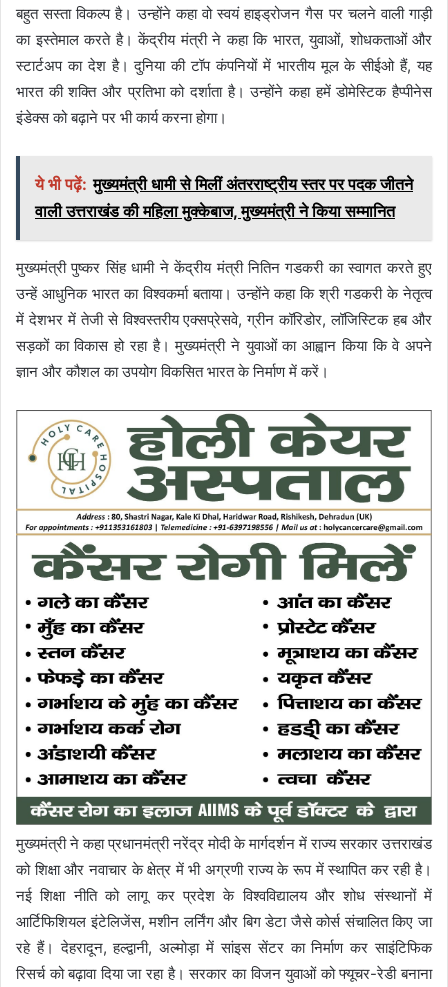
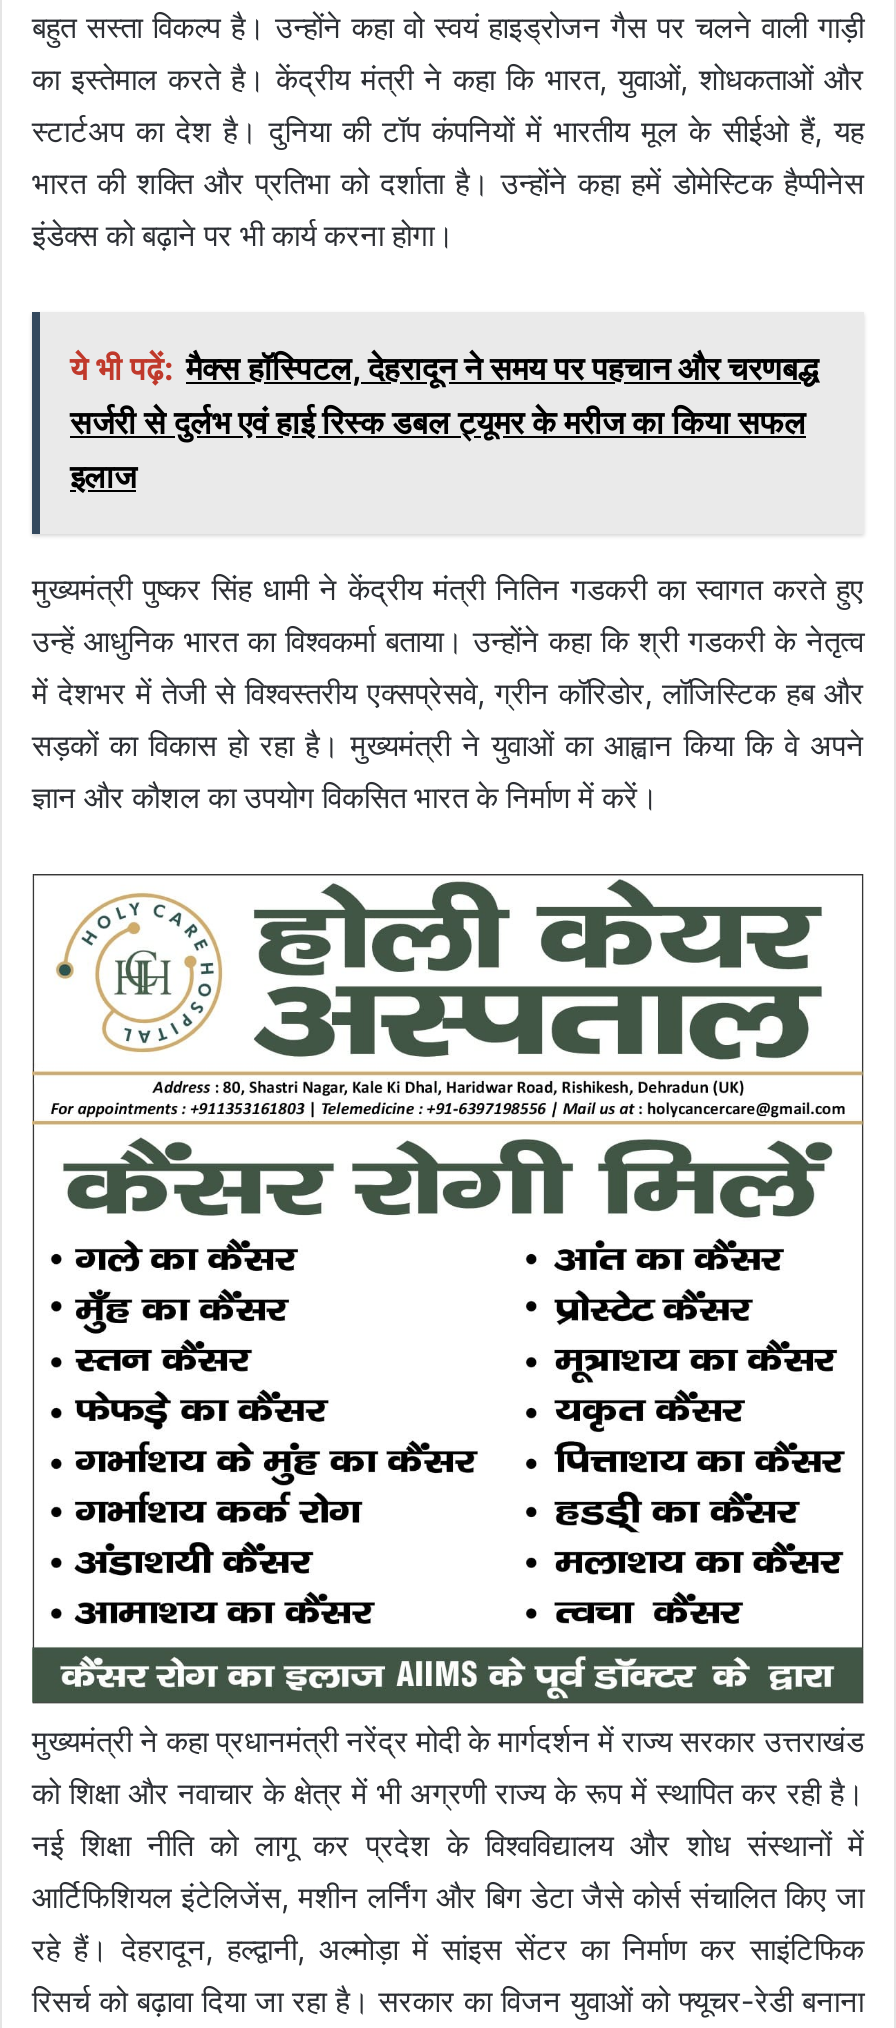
- ये भी पढ़ें: मुख्यमंत्री धामी से मिलीं अंतरराष्ट्रीय स्तर पर पदक जीतने
- वाली उत्तराखंड की महिला मुक्केबाज, मुख्यमंत्री ने किया सम्मानित
+ ये भी पढ़ें: मैक्स हॉस्पिटल, देहरादून ने समय पर पहचान और चरणबद्ध
+ सर्जरी से दुर्लभ एवं हाई रिस्क डबल ट्यूमर के मरीज का किया सफल
+ इलाज
